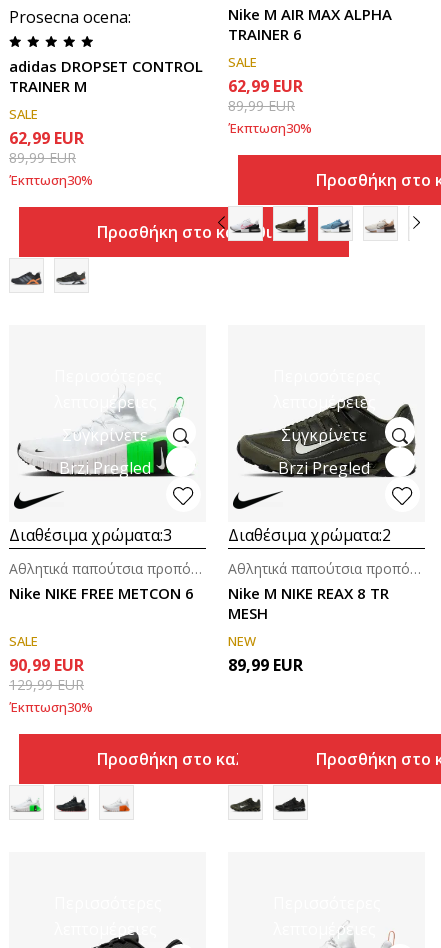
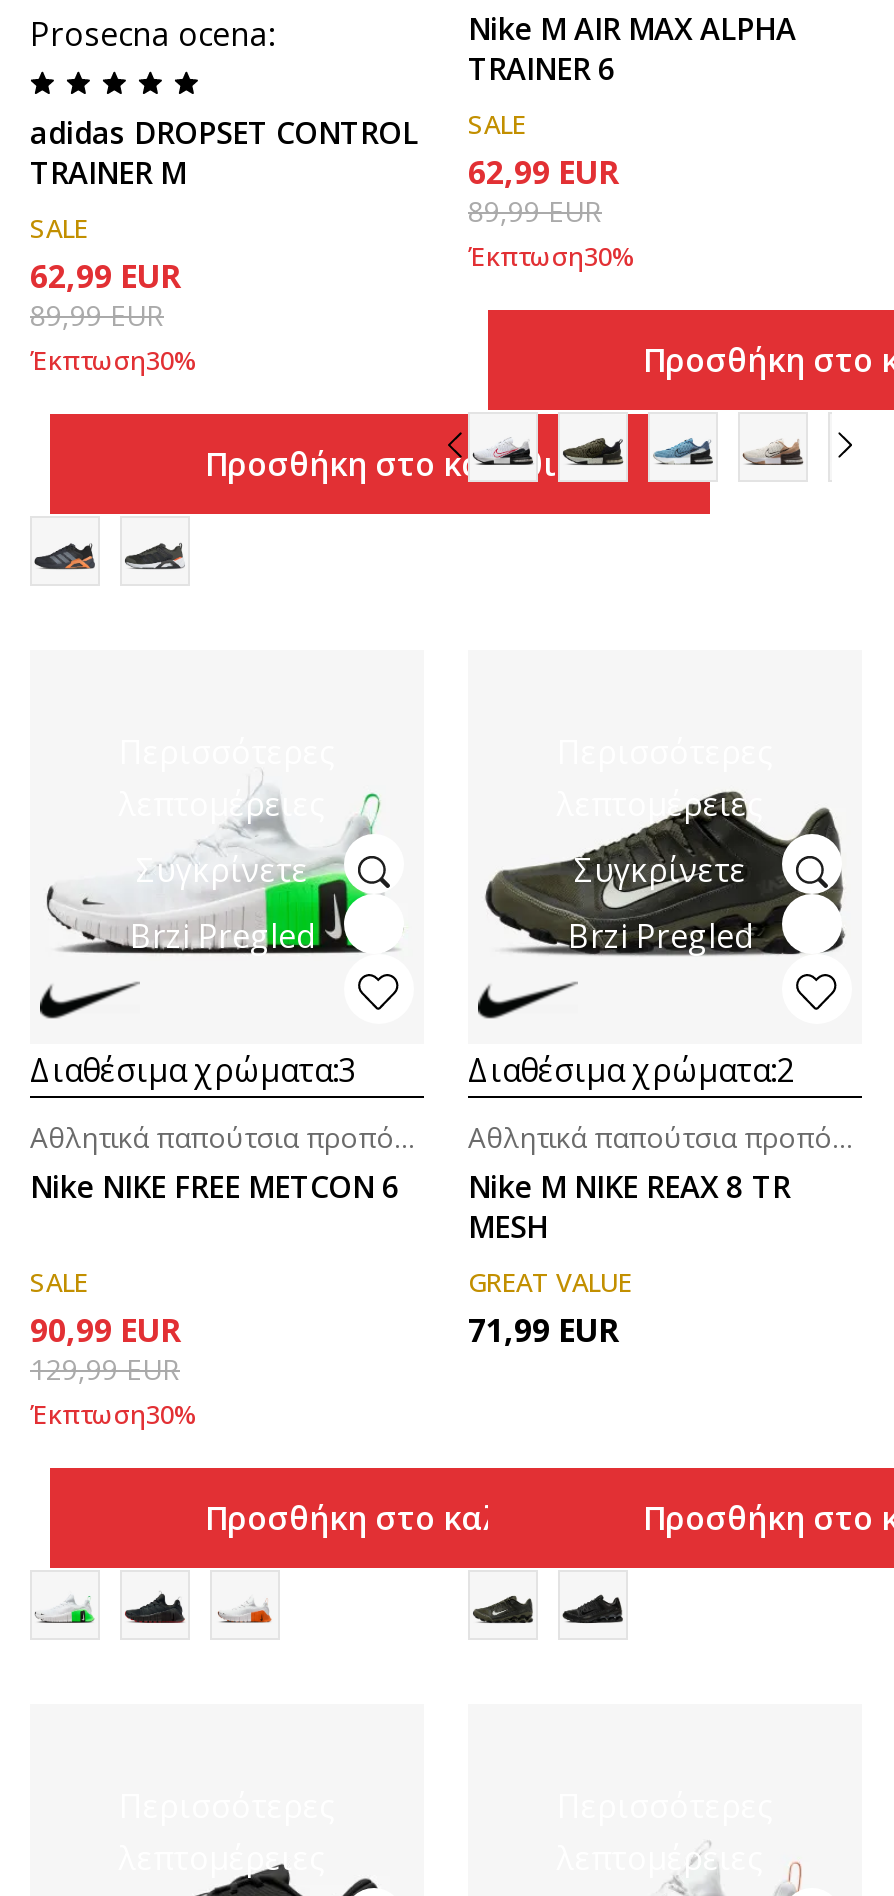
- NEW
- 89,99 EUR
+ GREAT VALUE
+ 71,99 EUR
